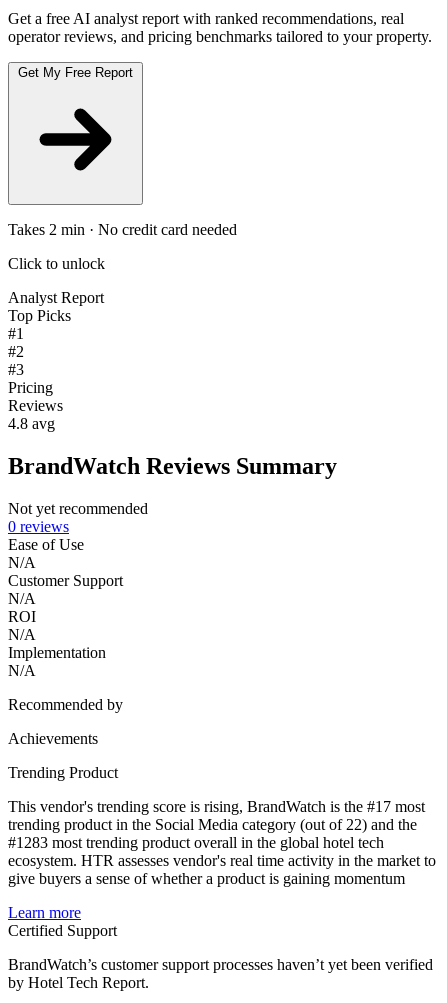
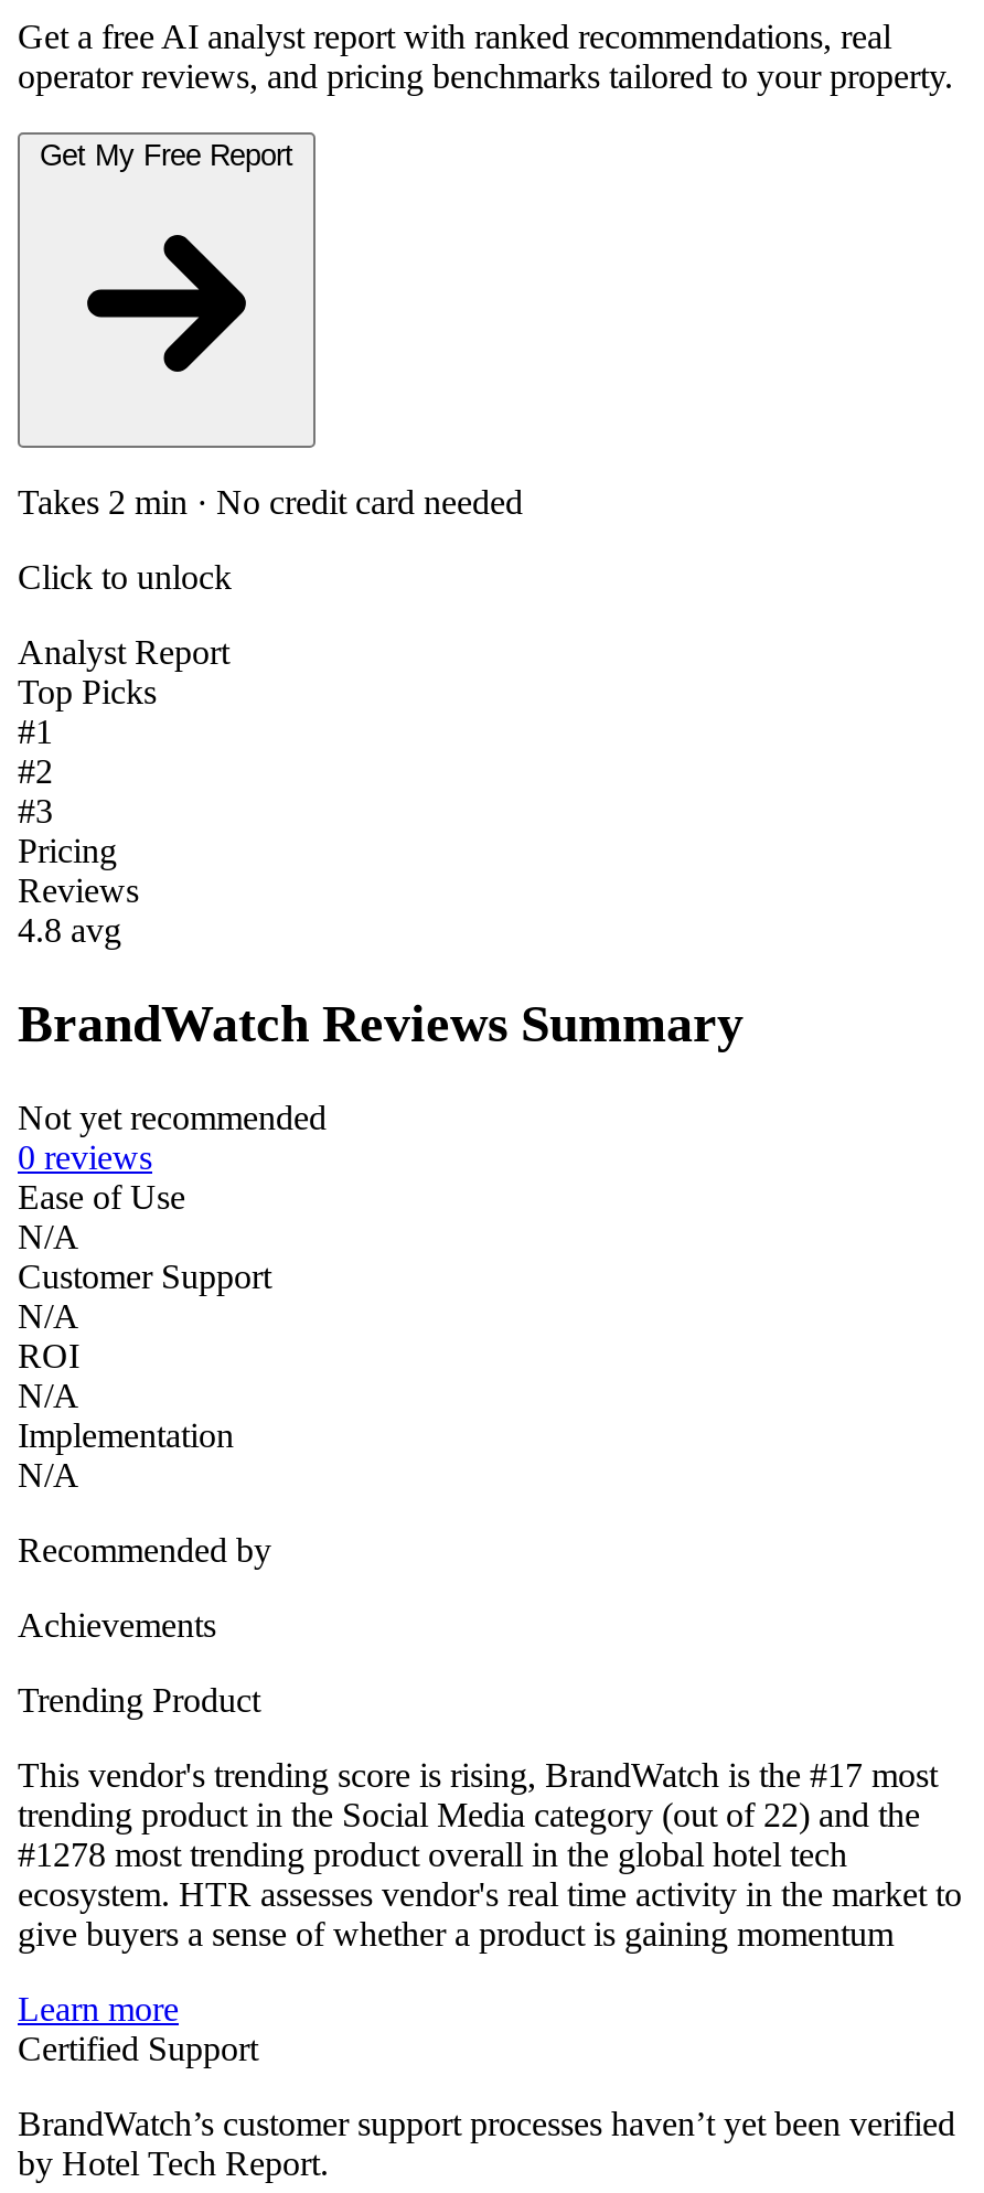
- #1283 most trending product overall in the global hotel tech
+ #1278 most trending product overall in the global hotel tech
